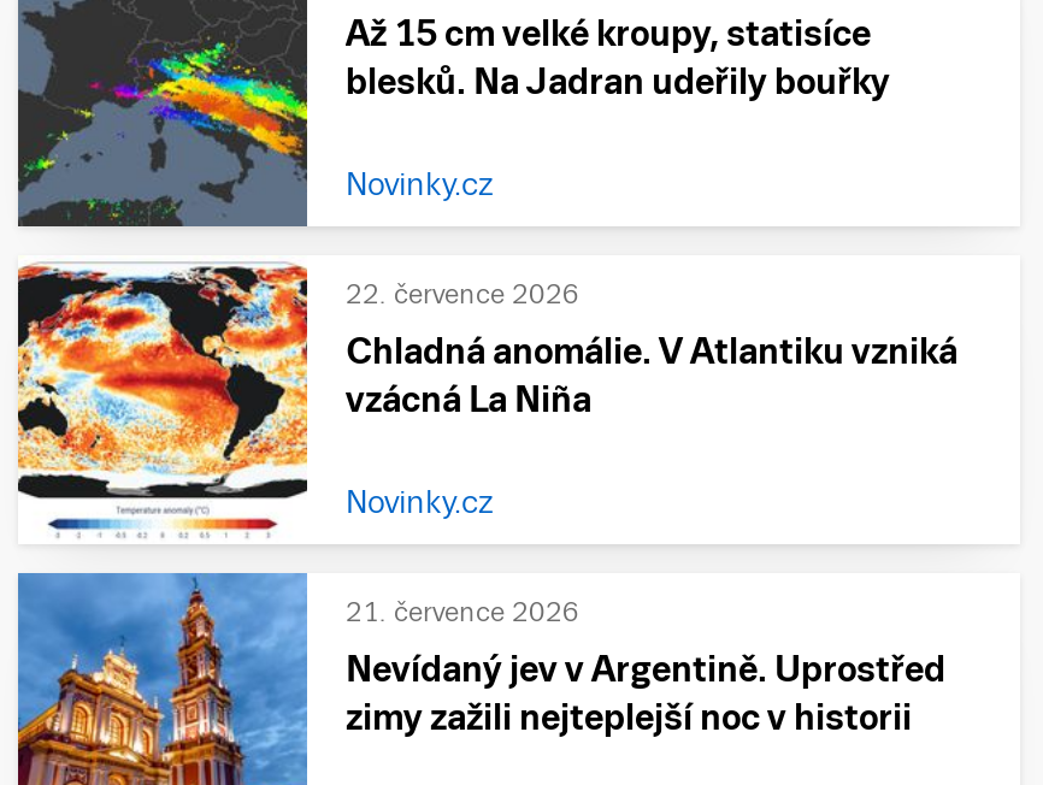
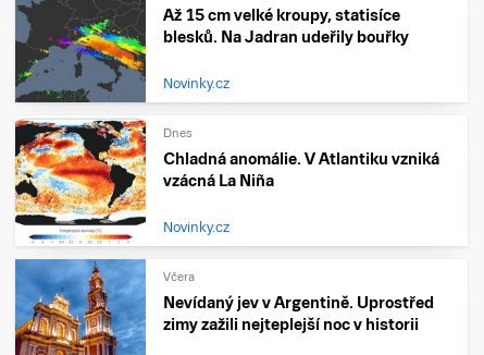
- 22. července 2026
+ Dnes

- 21. července 2026
+ Včera
